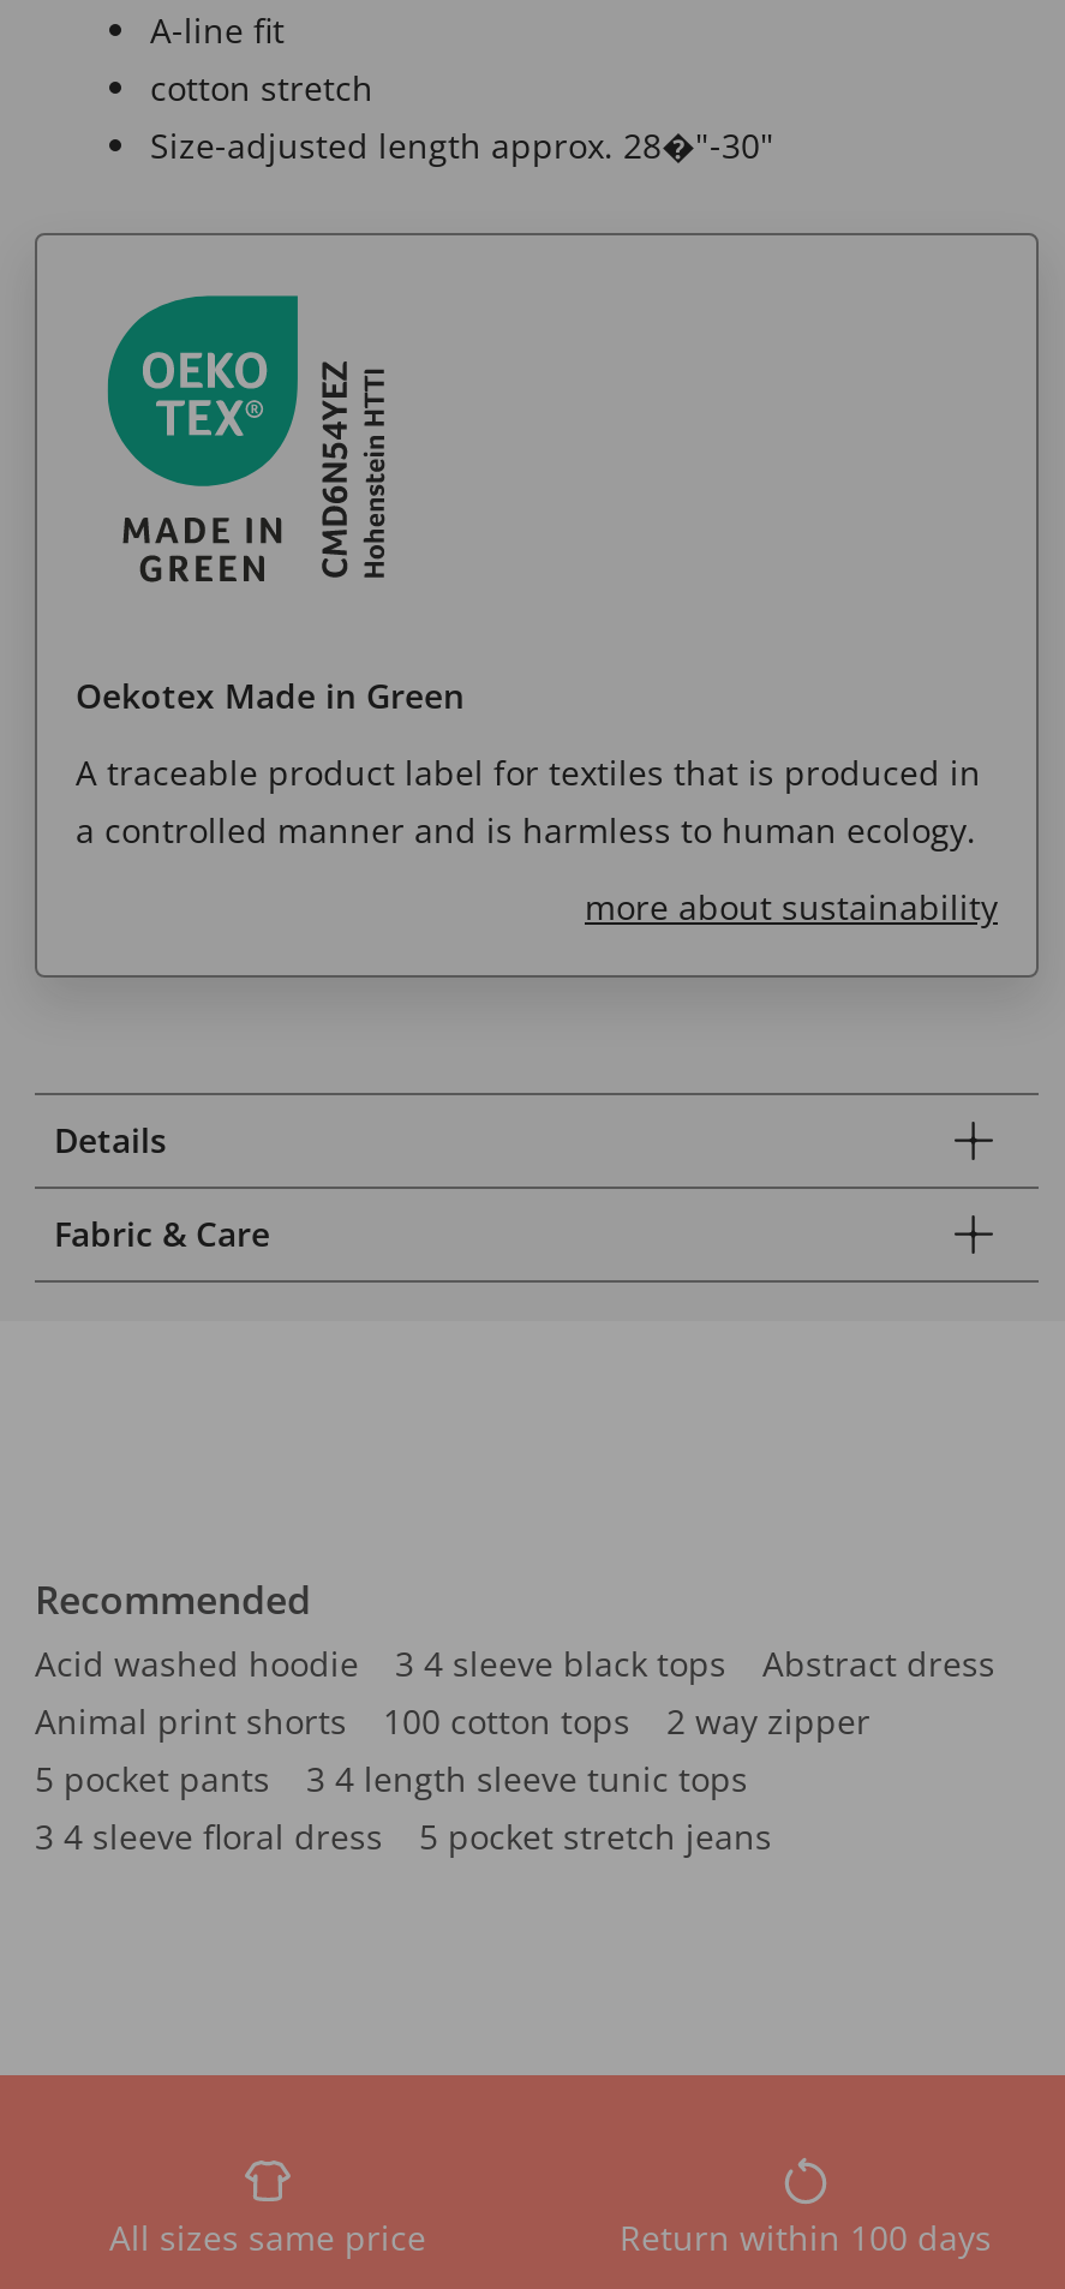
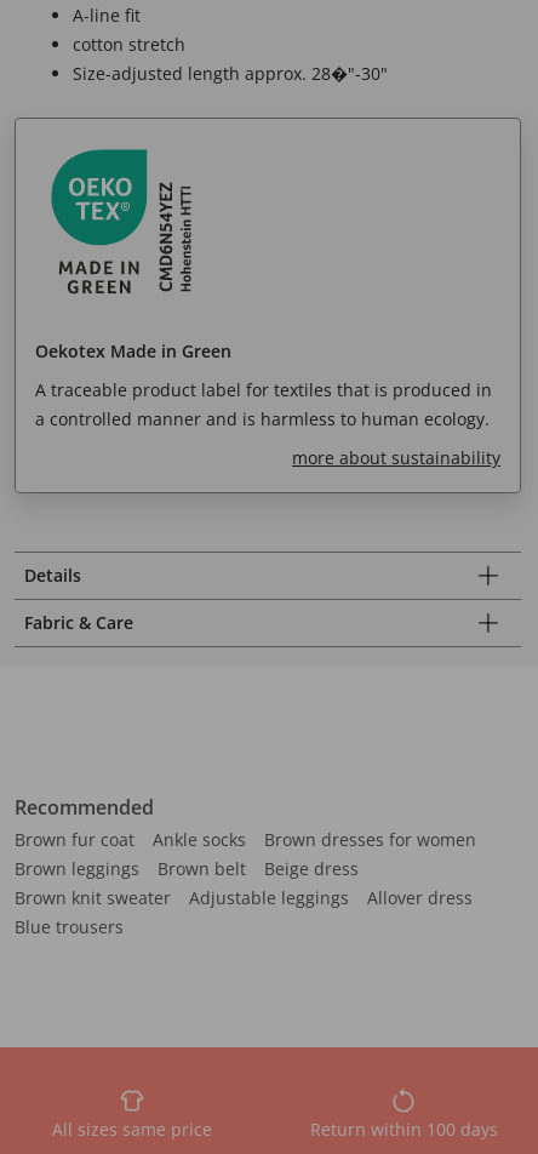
- Acid washed hoodie
- 3 4 sleeve black tops
- Abstract dress
- Animal print shorts
- 100 cotton tops
- 2 way zipper
- 5 pocket pants
- 3 4 length sleeve tunic tops
- 3 4 sleeve floral dress
- 5 pocket stretch jeans
+ Brown fur coat
+ Ankle socks
+ Brown dresses for women
+ Brown leggings
+ Brown belt
+ Beige dress
+ Brown knit sweater
+ Adjustable leggings
+ Allover dress
+ Blue trousers
